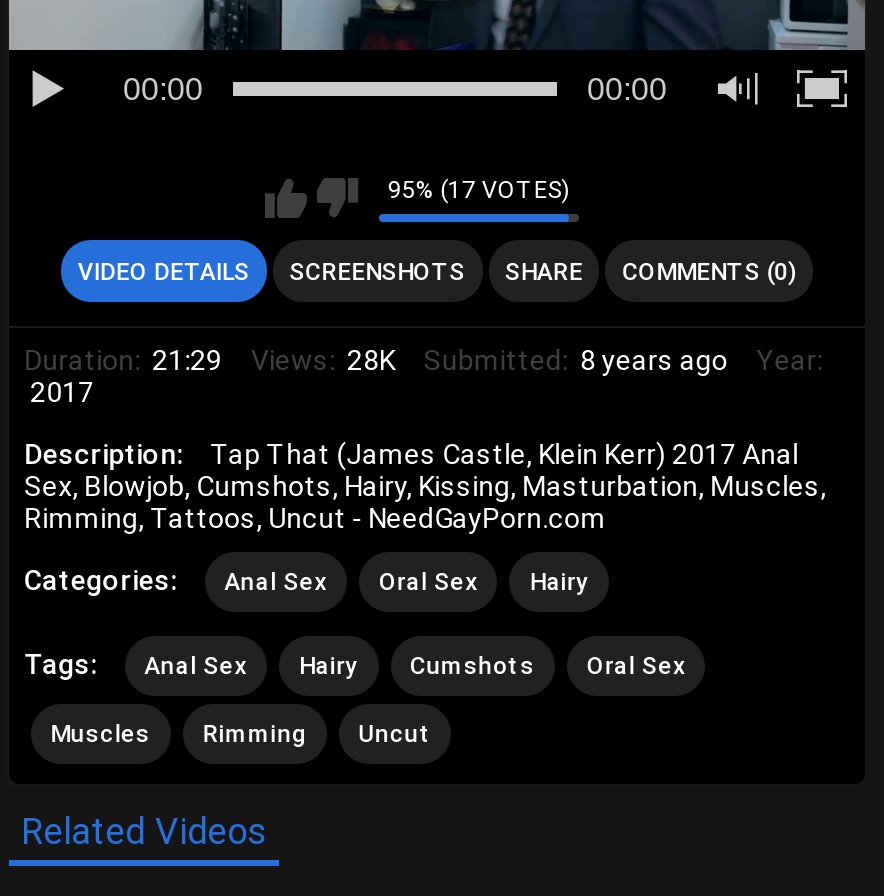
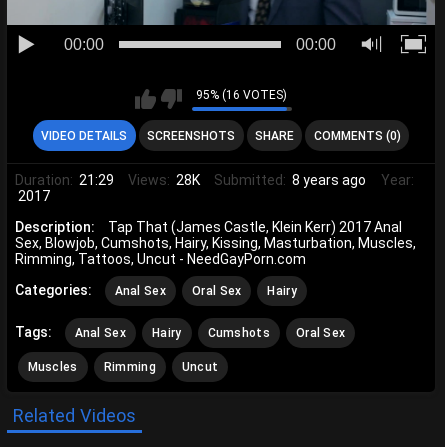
- 95% (17 VOTES)
+ 95% (16 VOTES)
